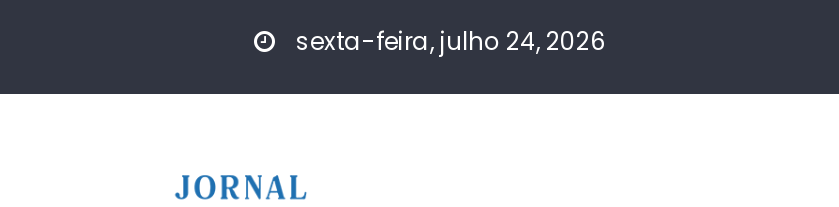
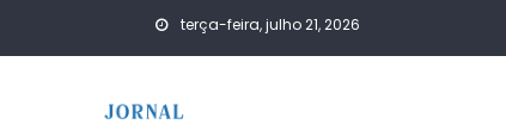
- sexta-feira, julho 24, 2026
+ terça-feira, julho 21, 2026
